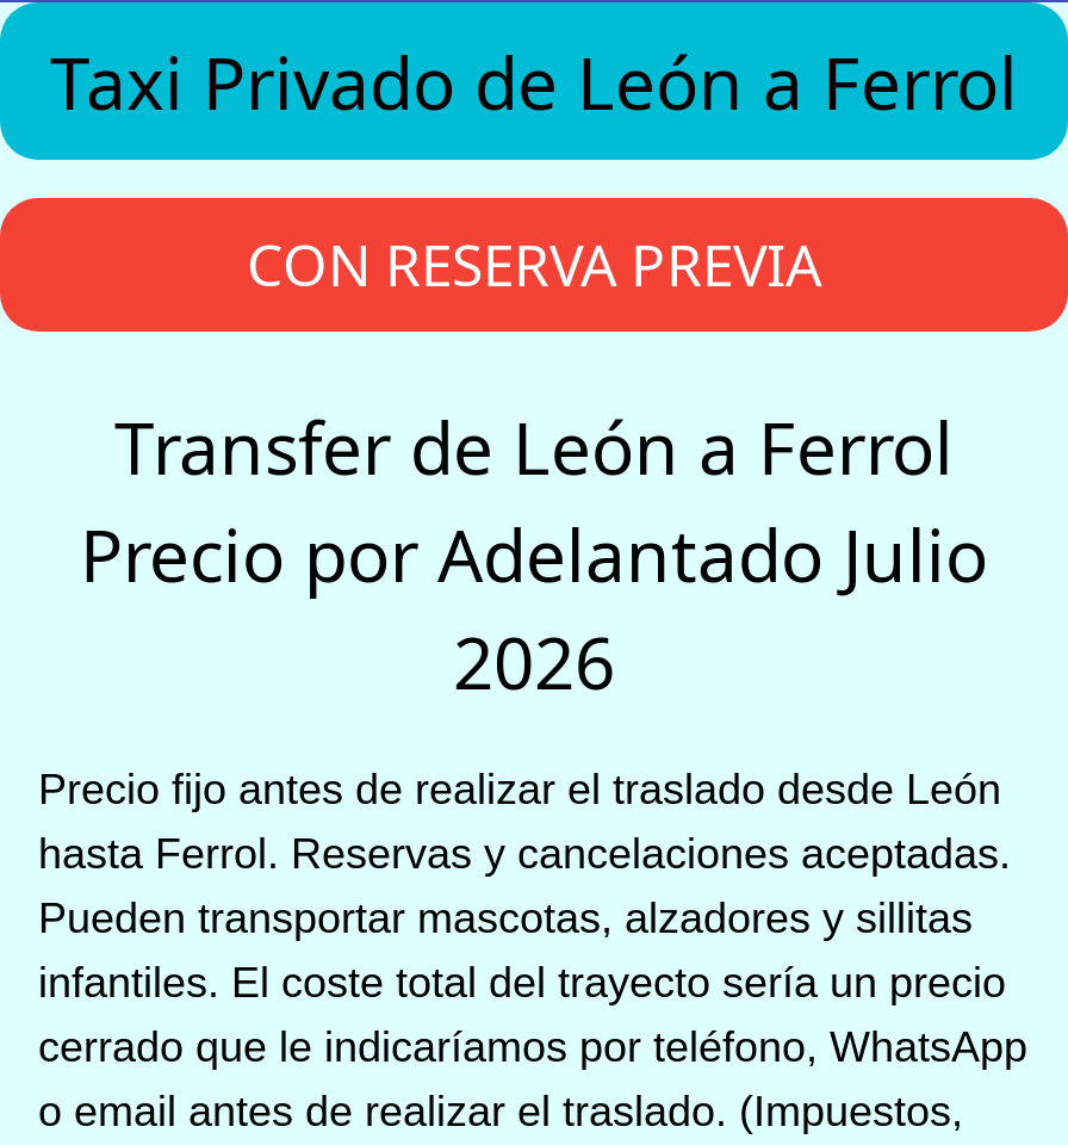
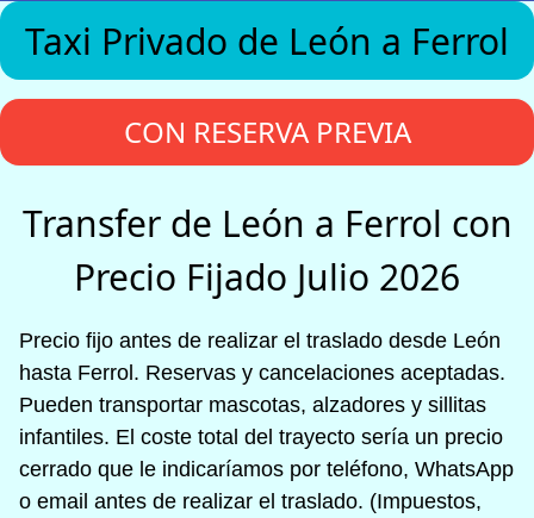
- Transfer de León a Ferrol
- Precio por Adelantado Julio
- 2026
+ Transfer de León a Ferrol con
+ Precio Fijado Julio 2026
